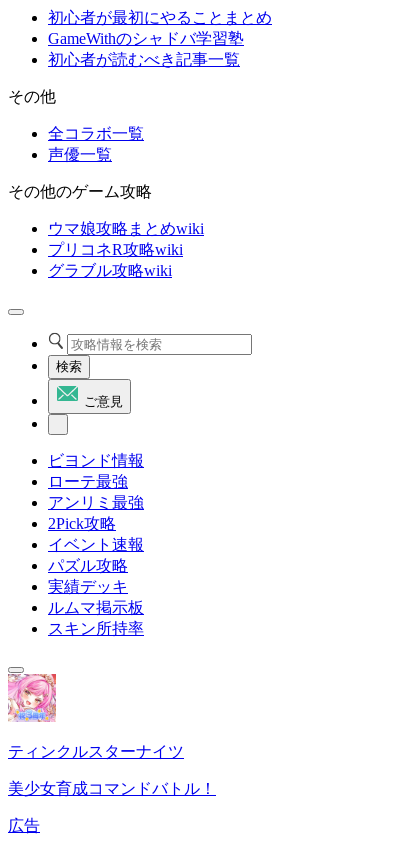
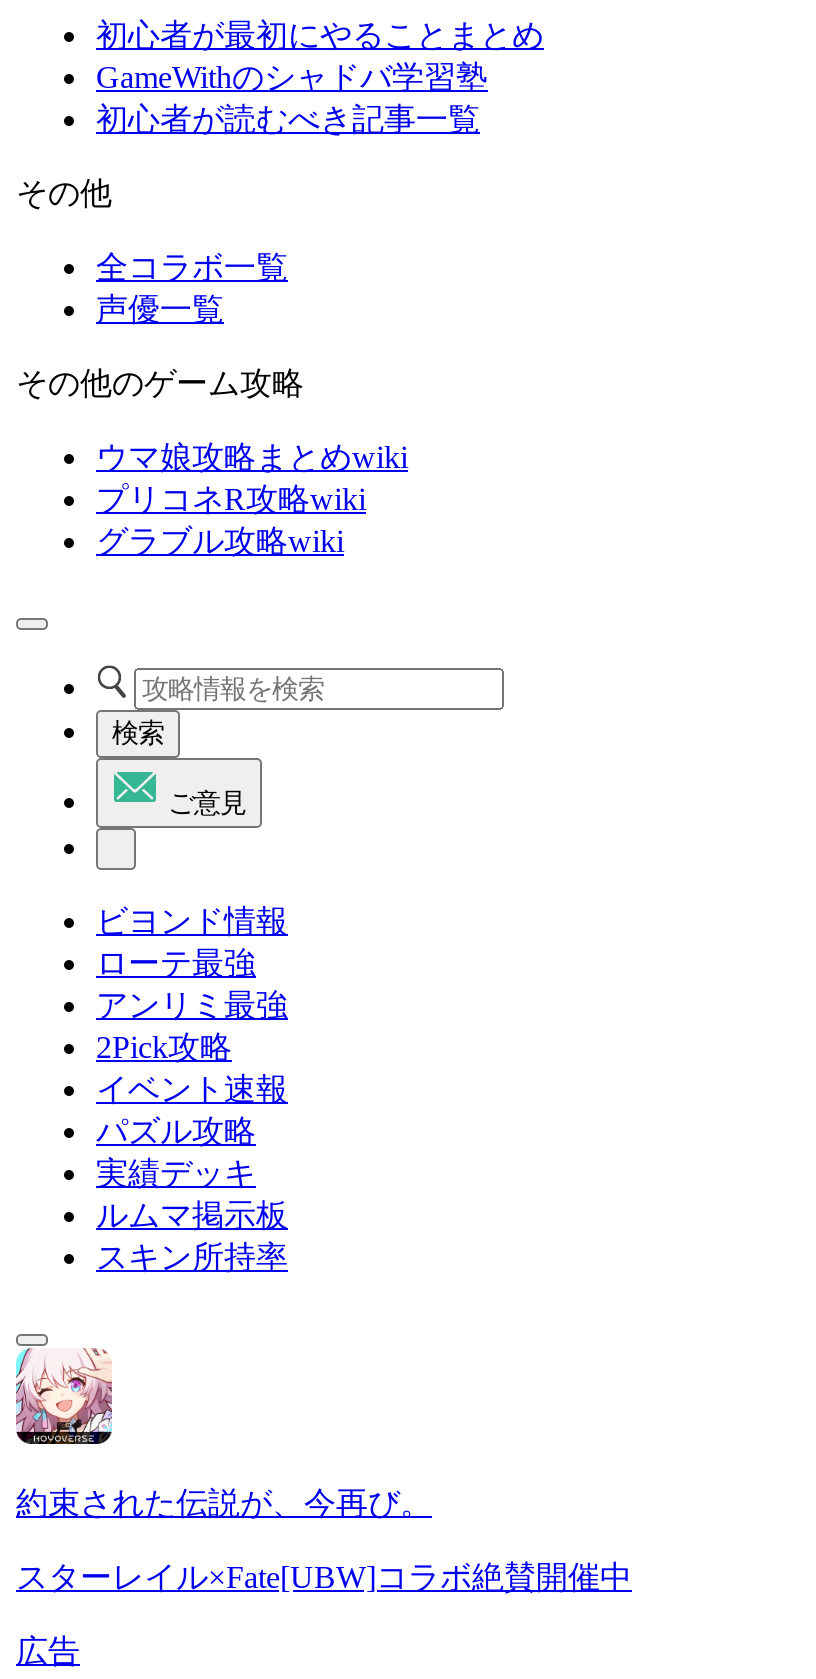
- [image]
- ティンクルスターナイツ
+ [image]
+ 約束された伝説が、今再び。

- 美少女育成コマンドバトル！
+ スターレイル×Fate[UBW]コラボ絶賛開催中
